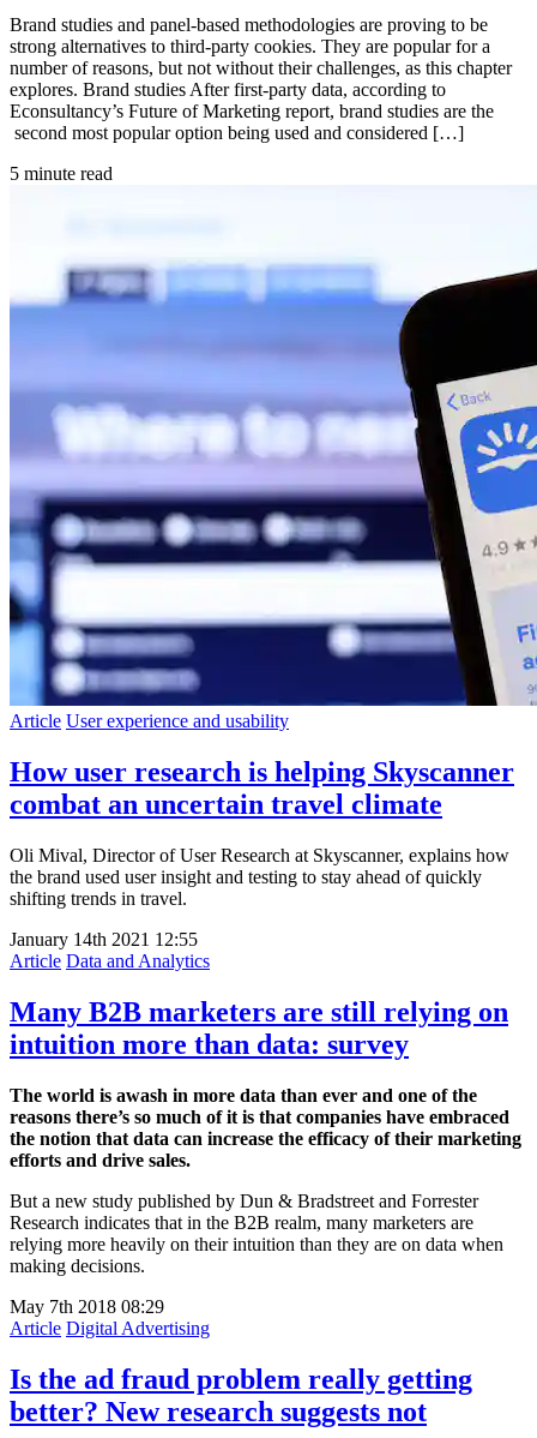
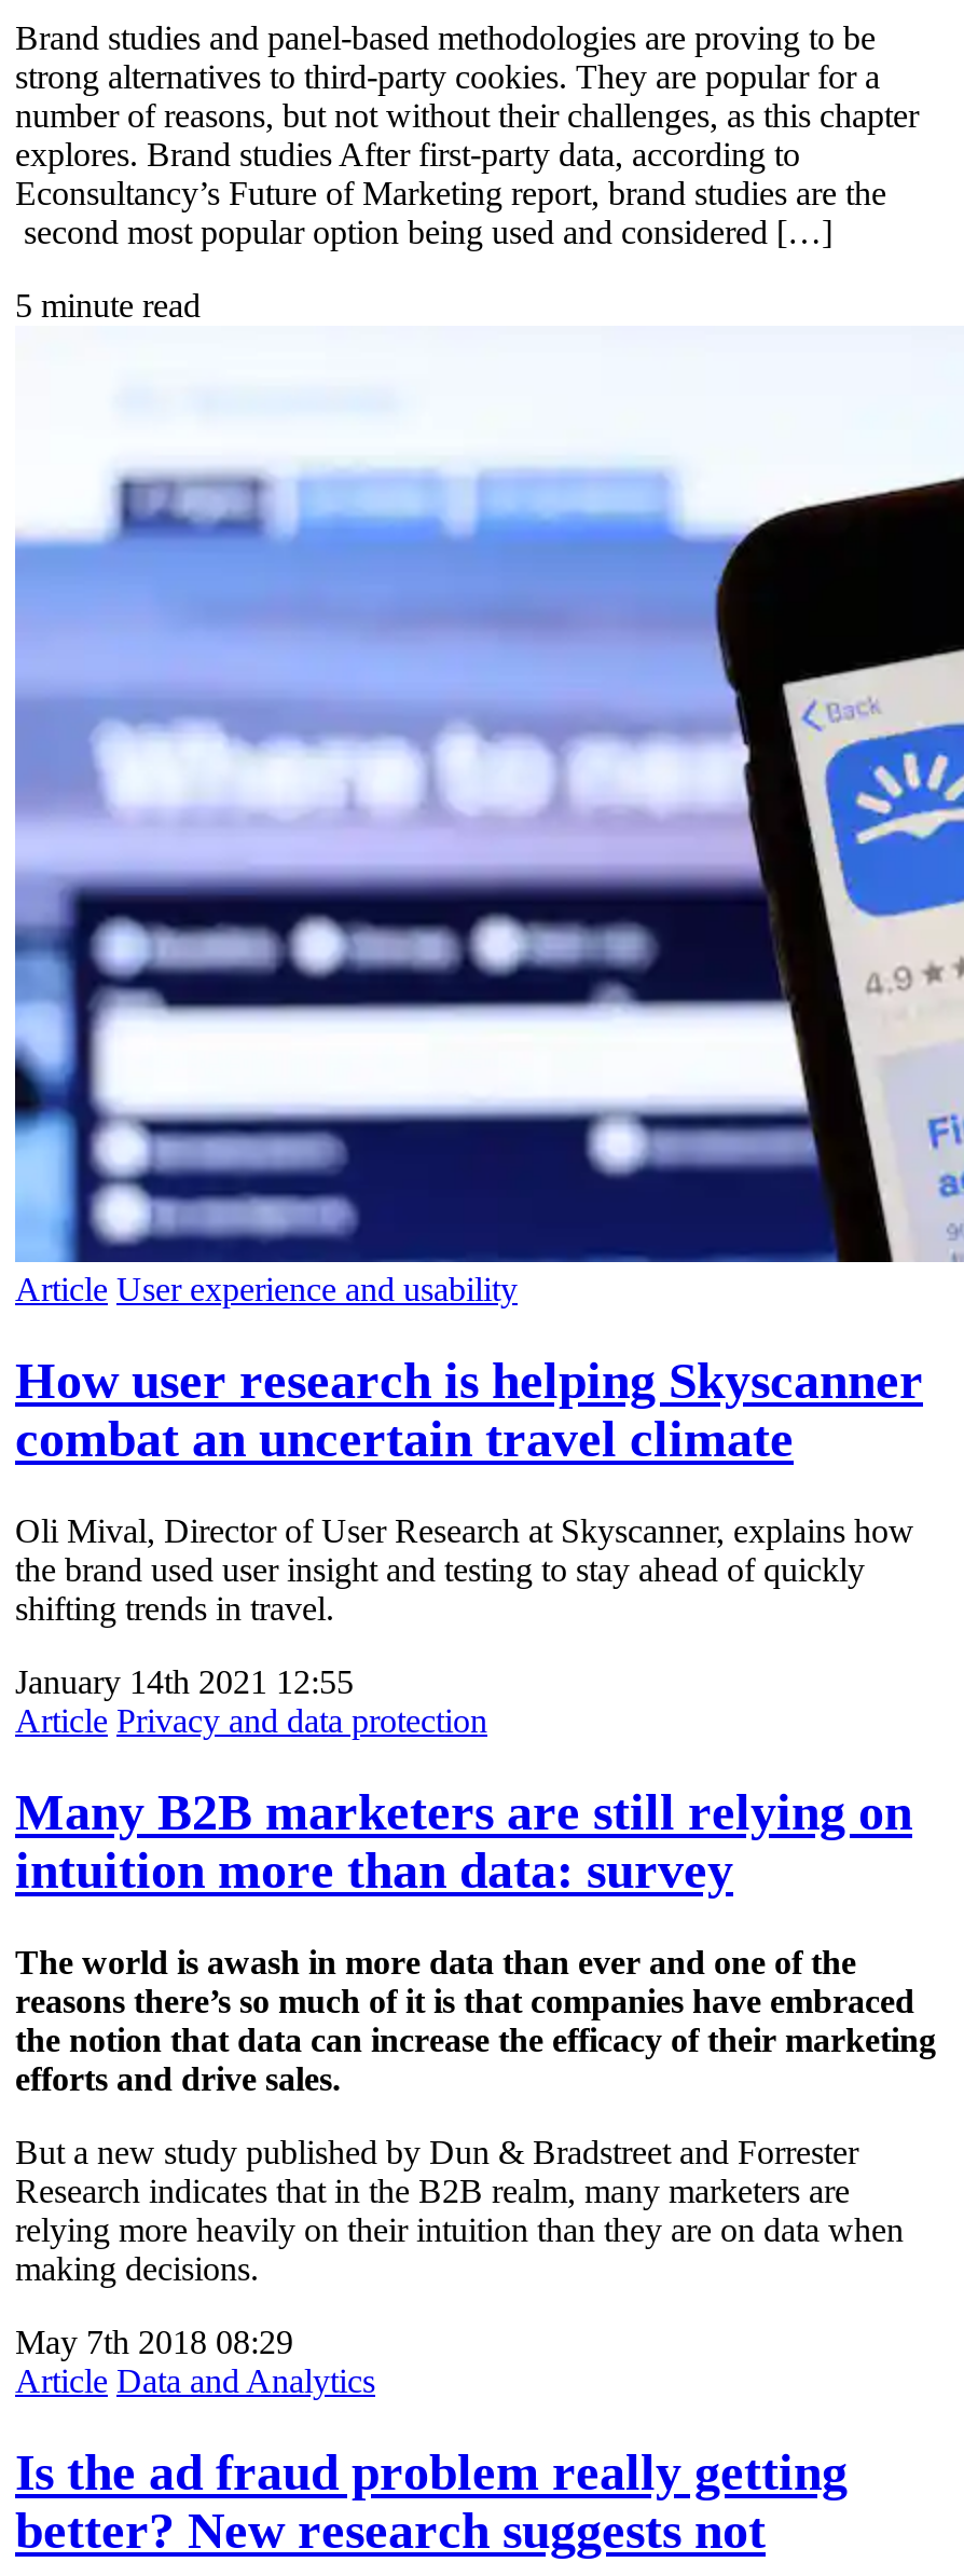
moved down: Article Data and Analytics

+ Article Privacy and data protection

- Article Digital Advertising
